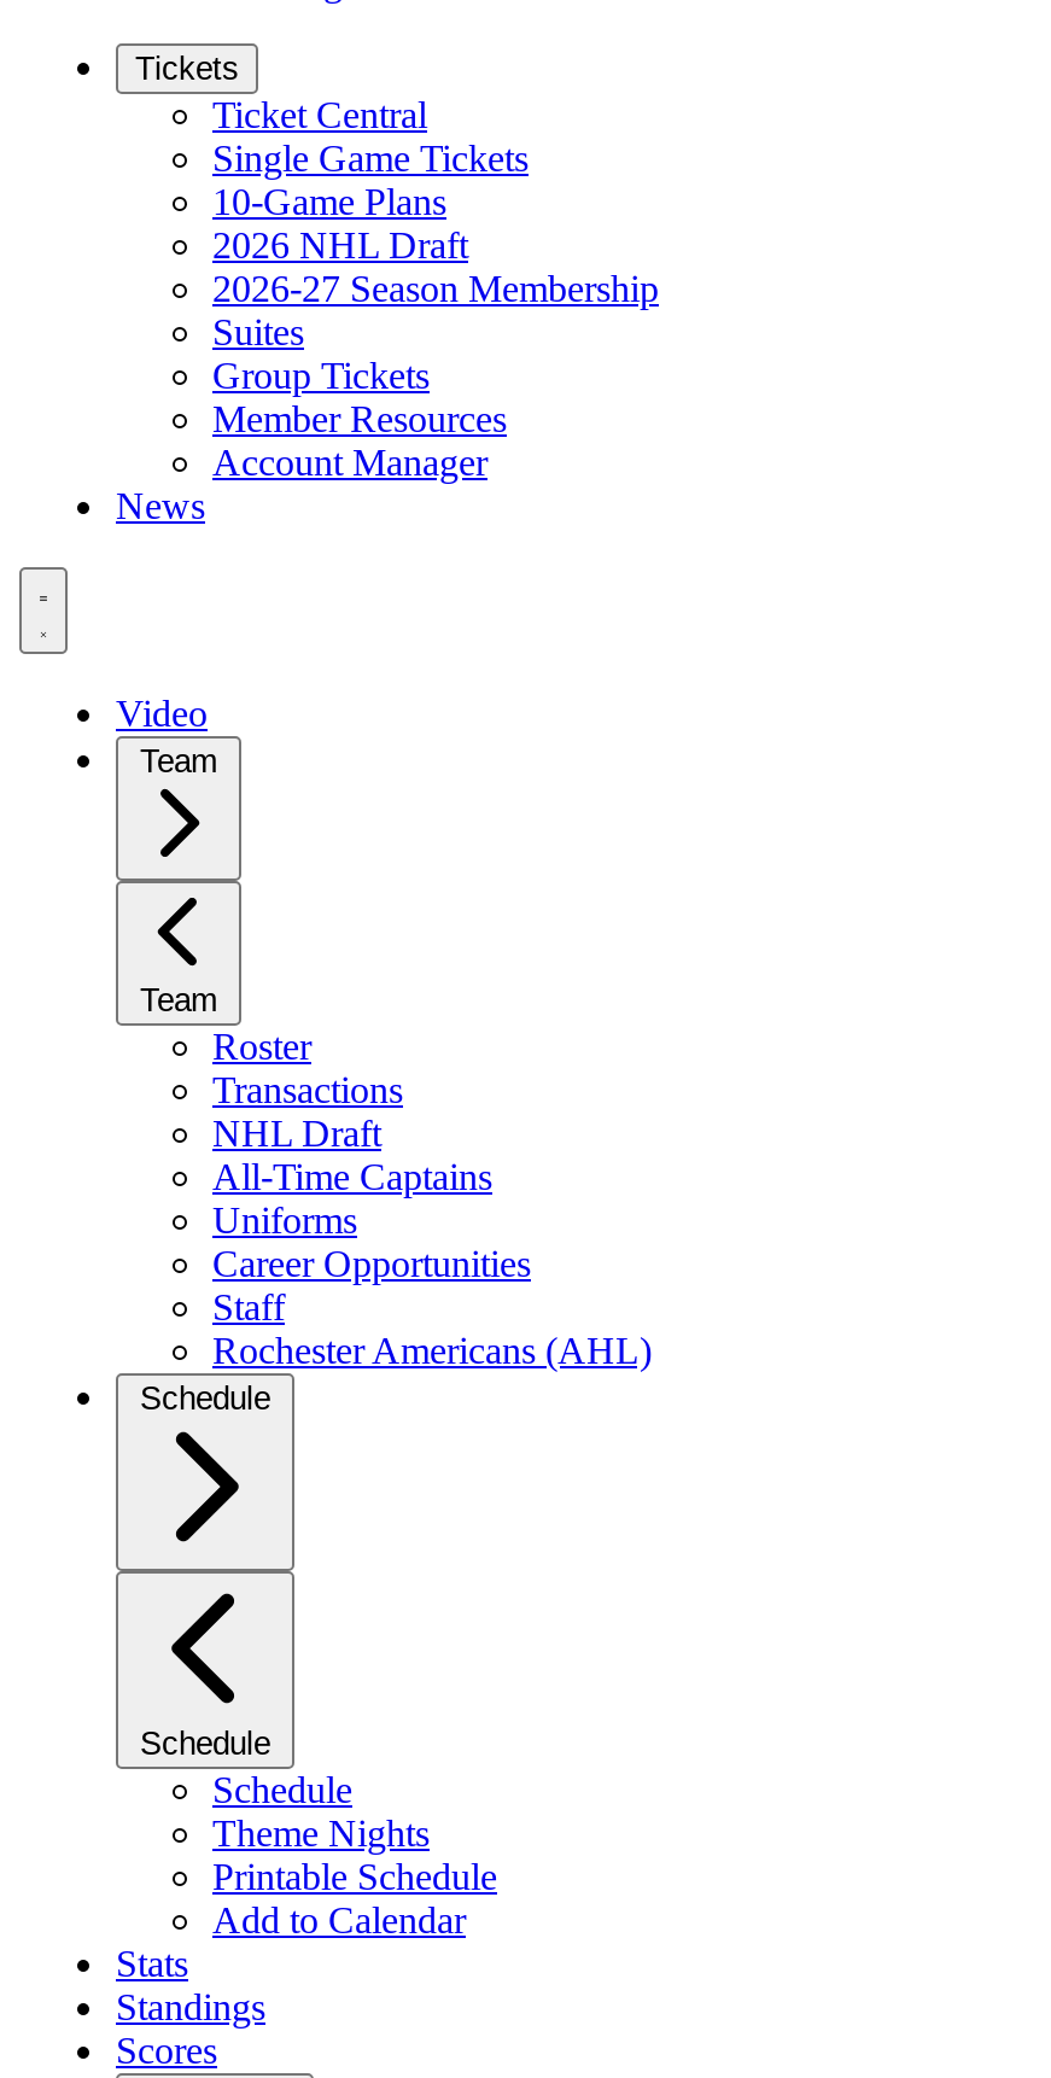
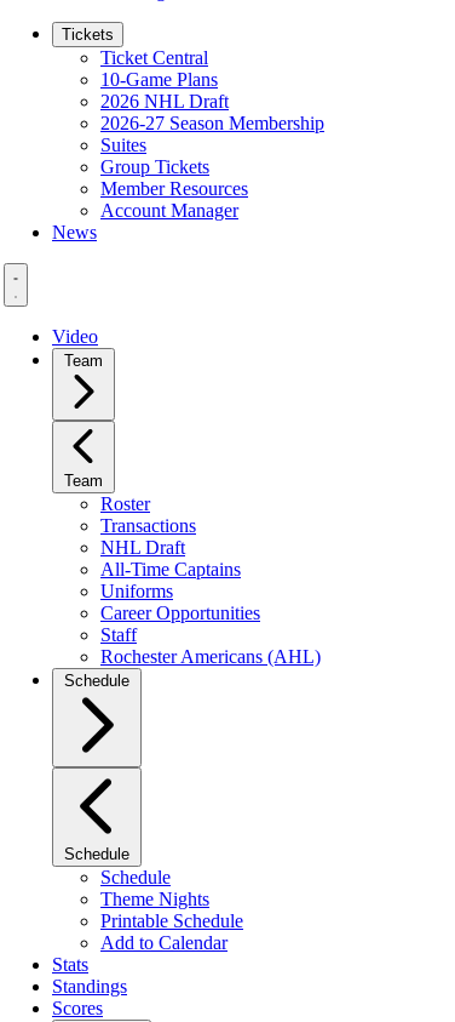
- Single Game Tickets
